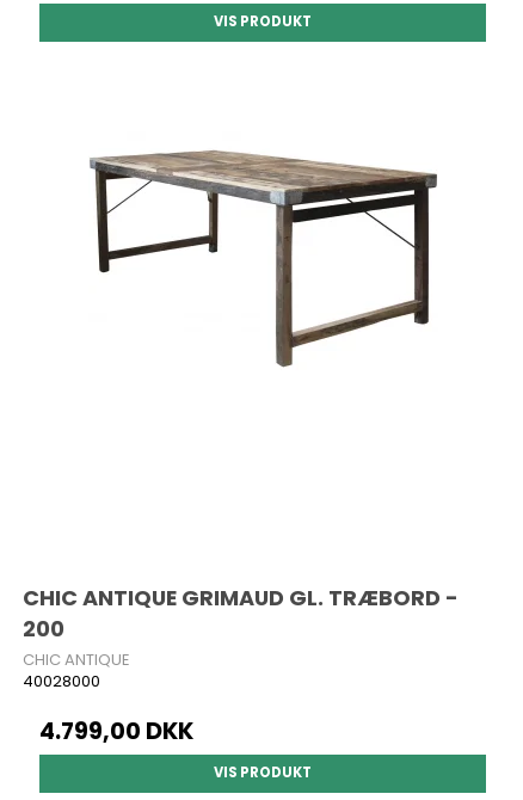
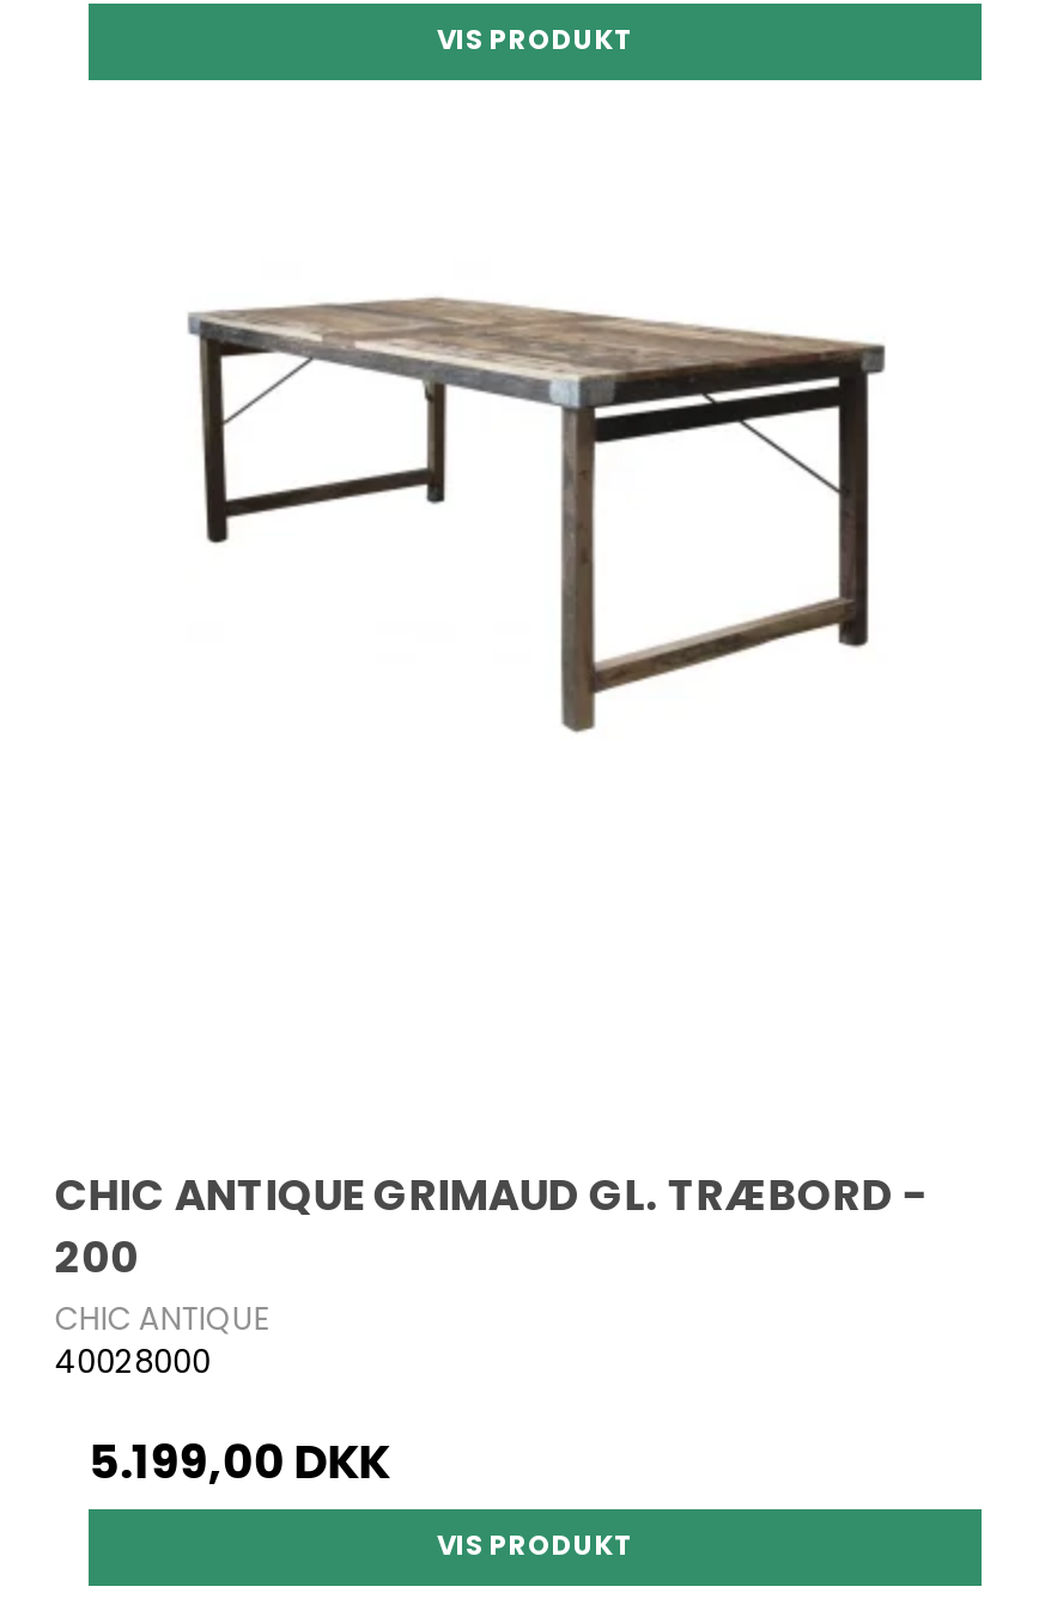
- 4.799,00 DKK
+ 5.199,00 DKK
